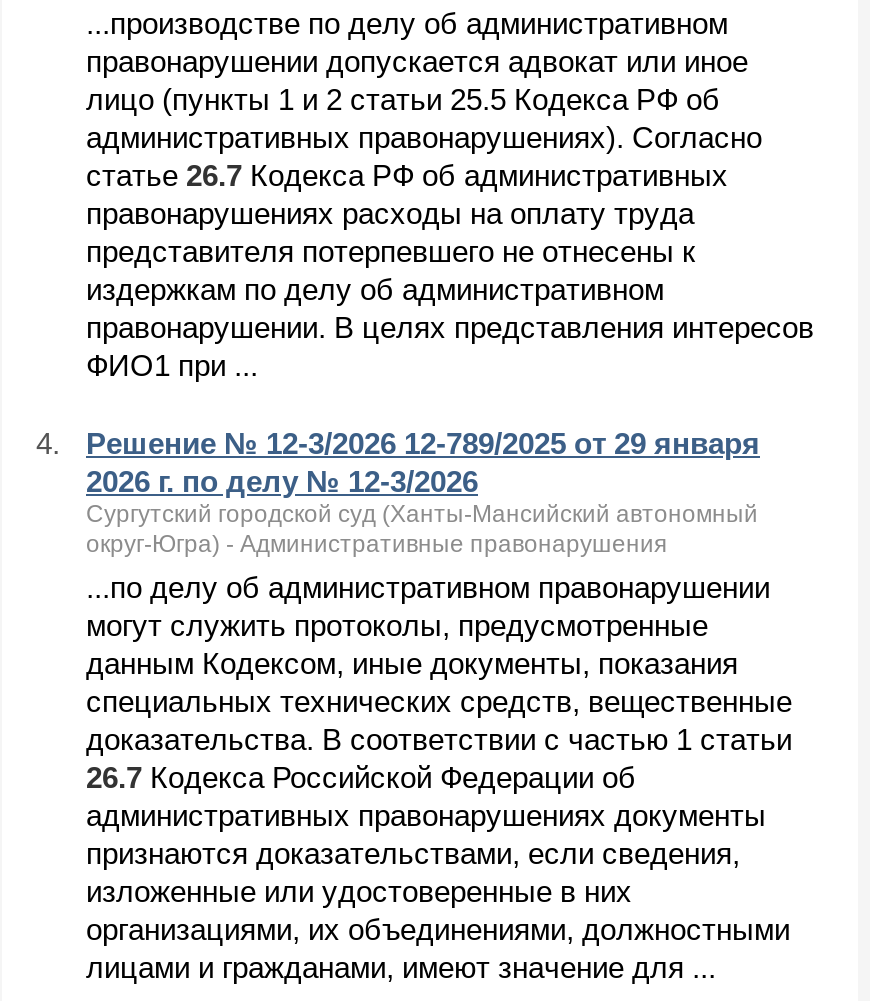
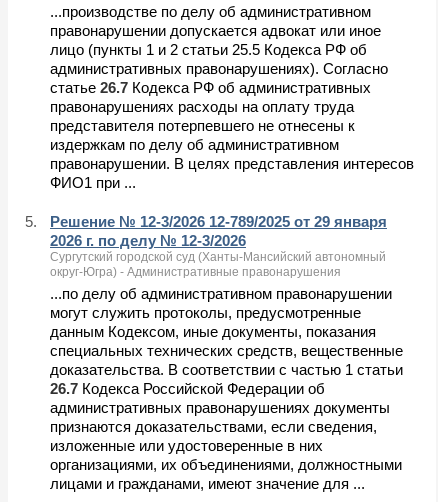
- 4. Решение № 12-3/2026 12-789/2025 от 29 января
+ 5. Решение № 12-3/2026 12-789/2025 от 29 января
